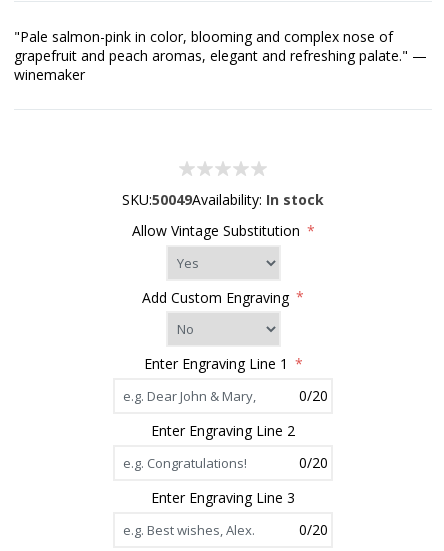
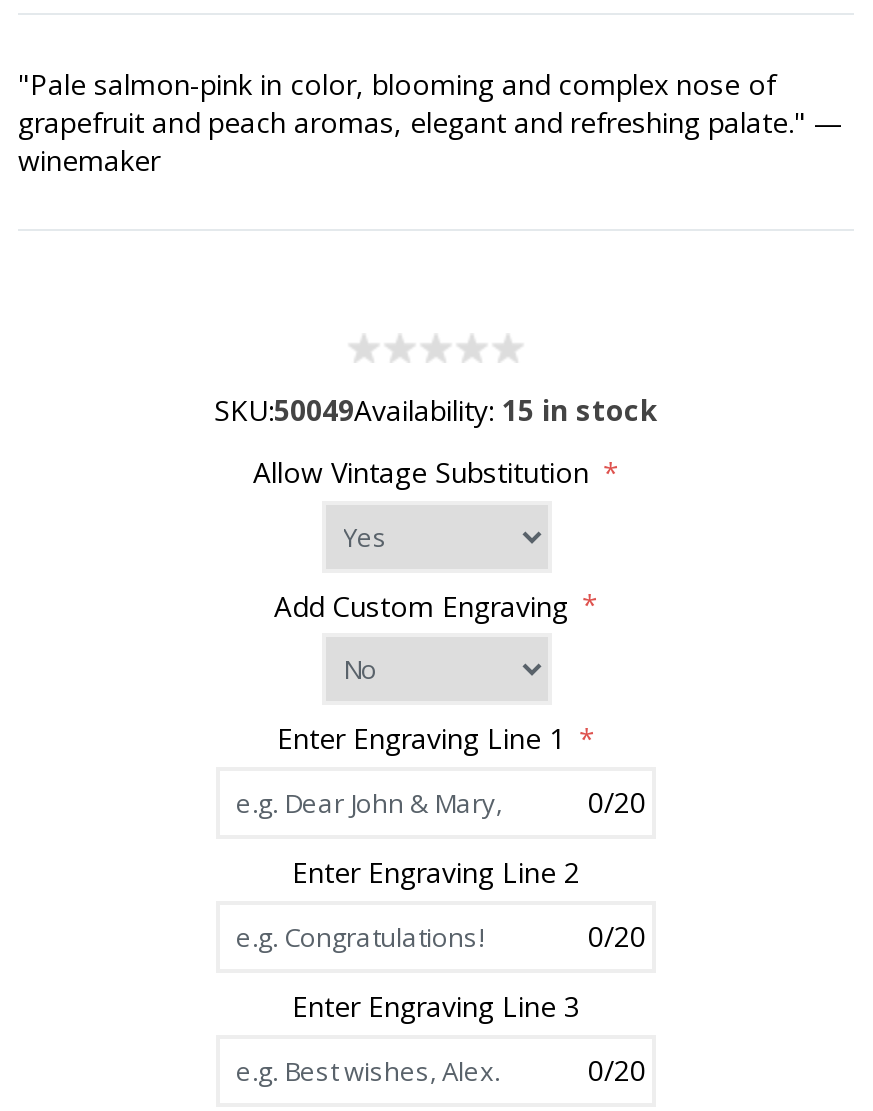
- SKU:50049Availability: In stock
+ SKU:50049Availability: 15 in stock
